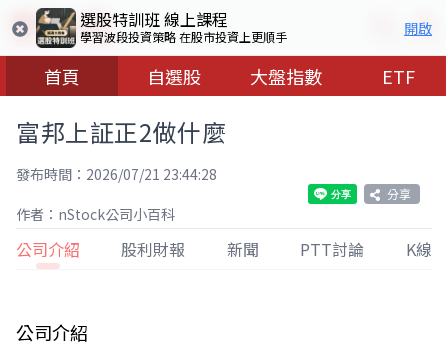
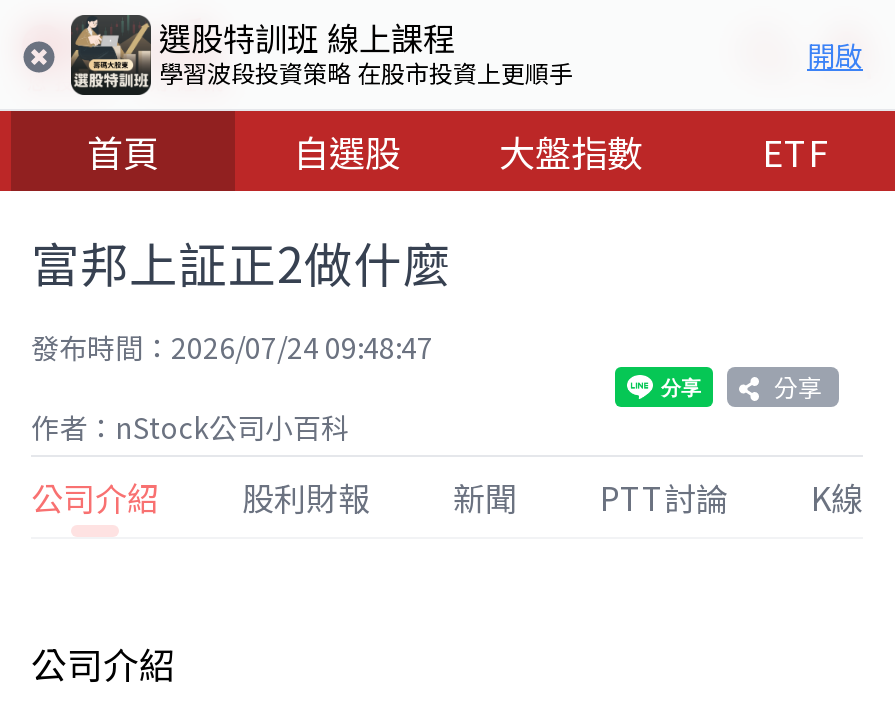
- 發布時間：2026/07/21 23:44:28
+ 發布時間：2026/07/24 09:48:47
